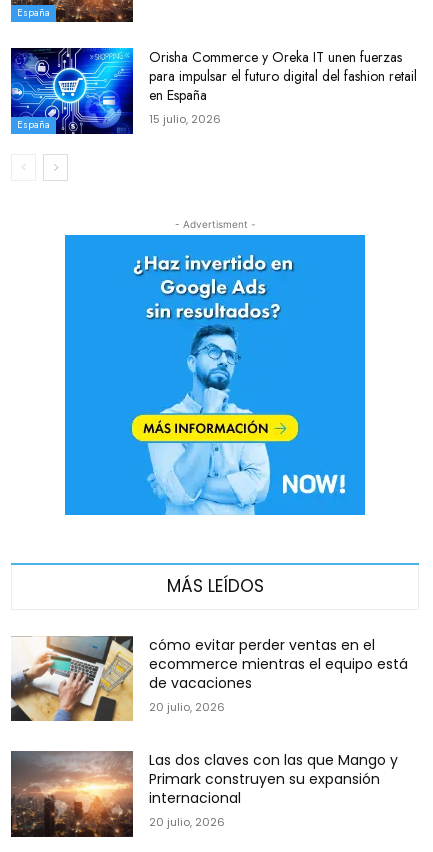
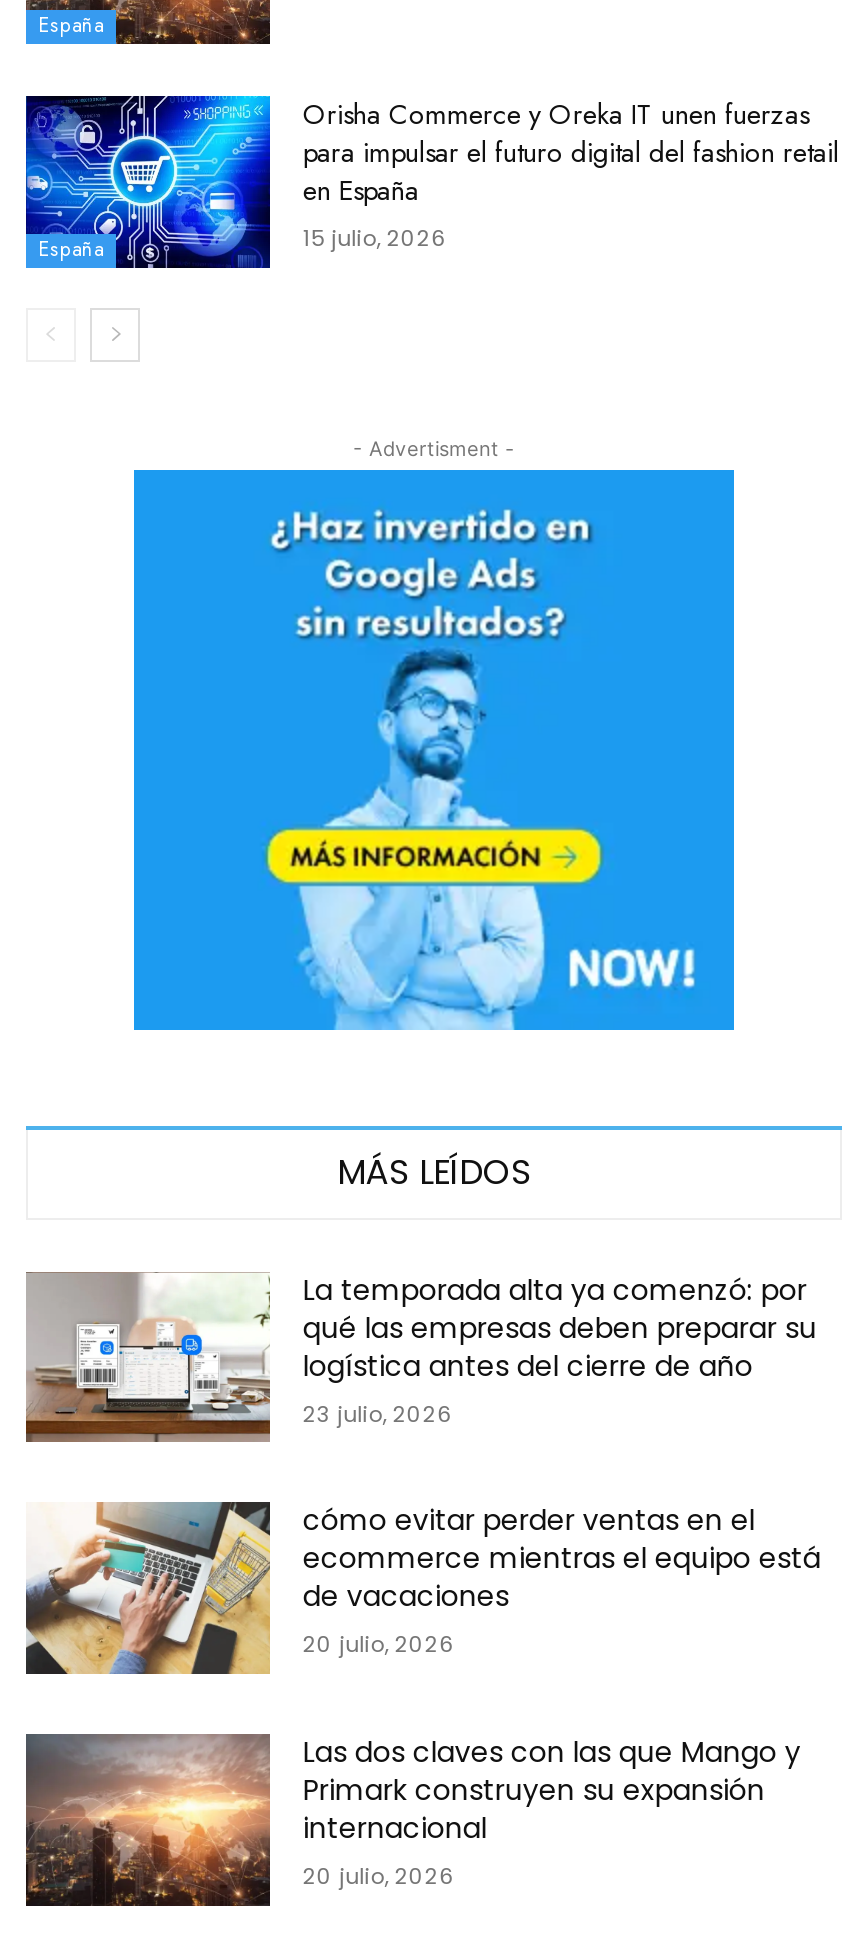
+ [image]
+ La temporada alta ya comenzó: por
+ qué las empresas deben preparar su
+ logística antes del cierre de año
+ 23 julio, 2026
